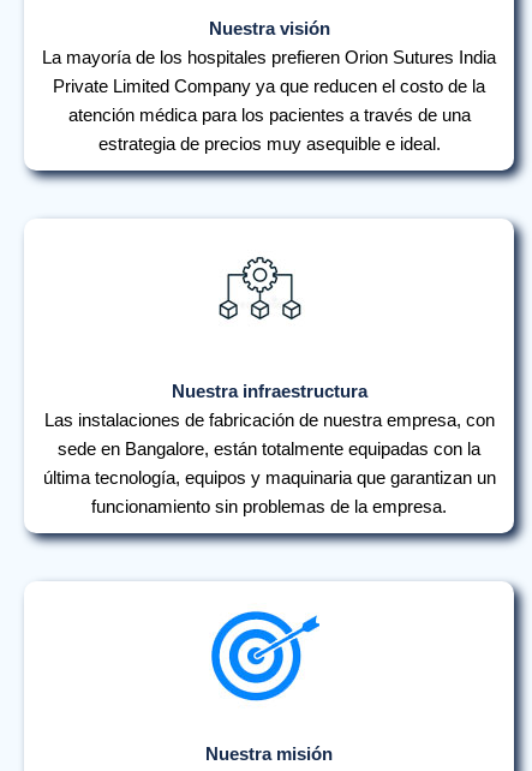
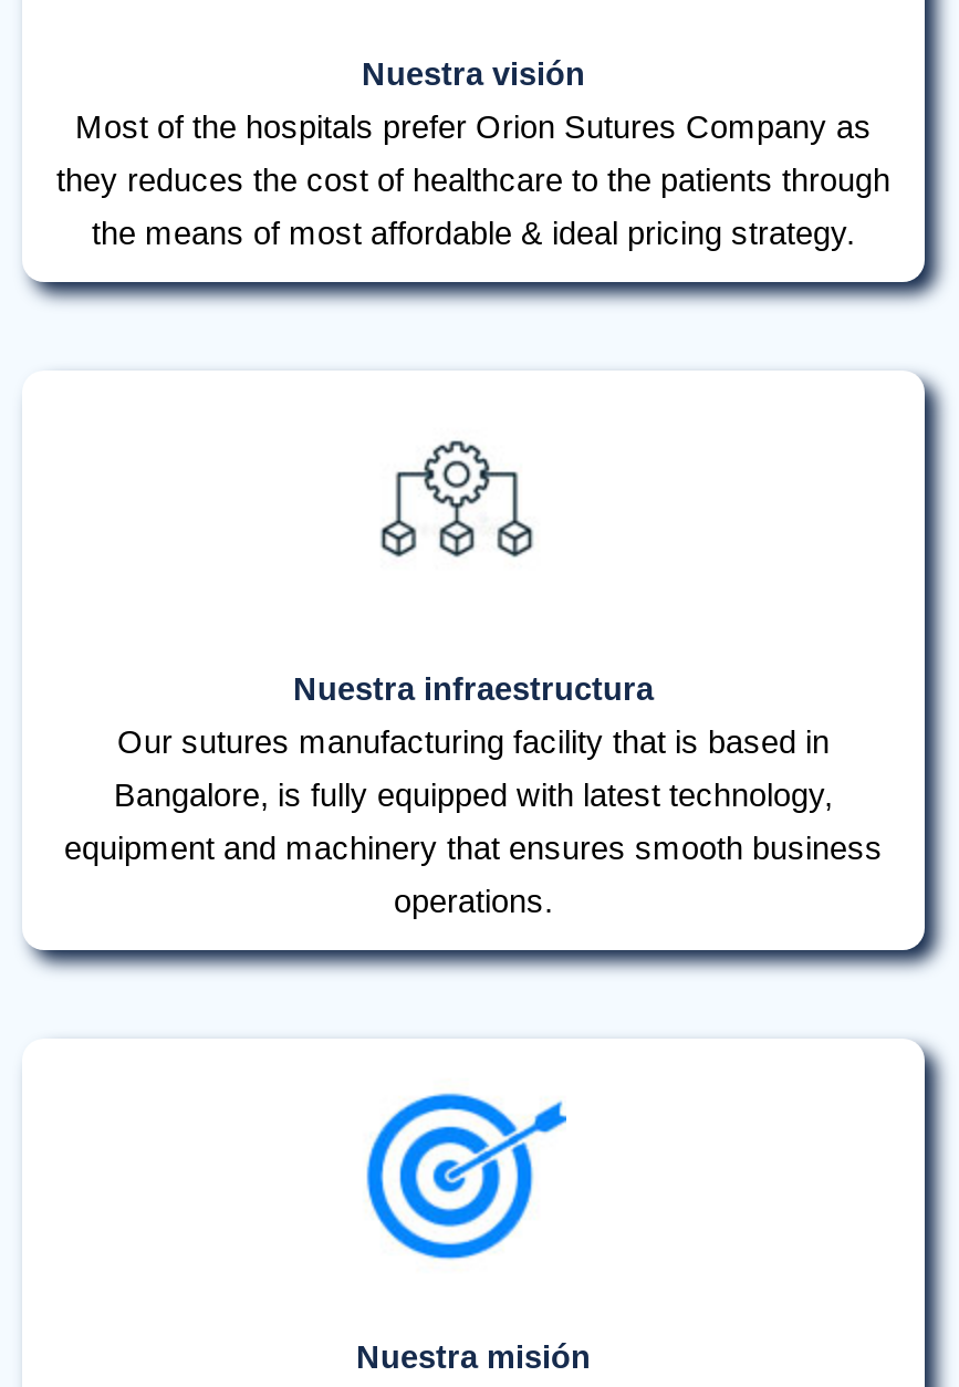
- La mayoría de los hospitales prefieren Orion Sutures India
- Private Limited Company ya que reducen el costo de la
- atención médica para los pacientes a través de una
- estrategia de precios muy asequible e ideal.
+ Most of the hospitals prefer Orion Sutures Company as
+ they reduces the cost of healthcare to the patients through
+ the means of most affordable & ideal pricing strategy.

- Las instalaciones de fabricación de nuestra empresa, con
+ Our sutures manufacturing facility that is based in

- sede en Bangalore, están totalmente equipadas con la
+ Bangalore, is fully equipped with latest technology,

- última tecnología, equipos y maquinaria que garantizan un
+ equipment and machinery that ensures smooth business

- funcionamiento sin problemas de la empresa.
+ operations.
